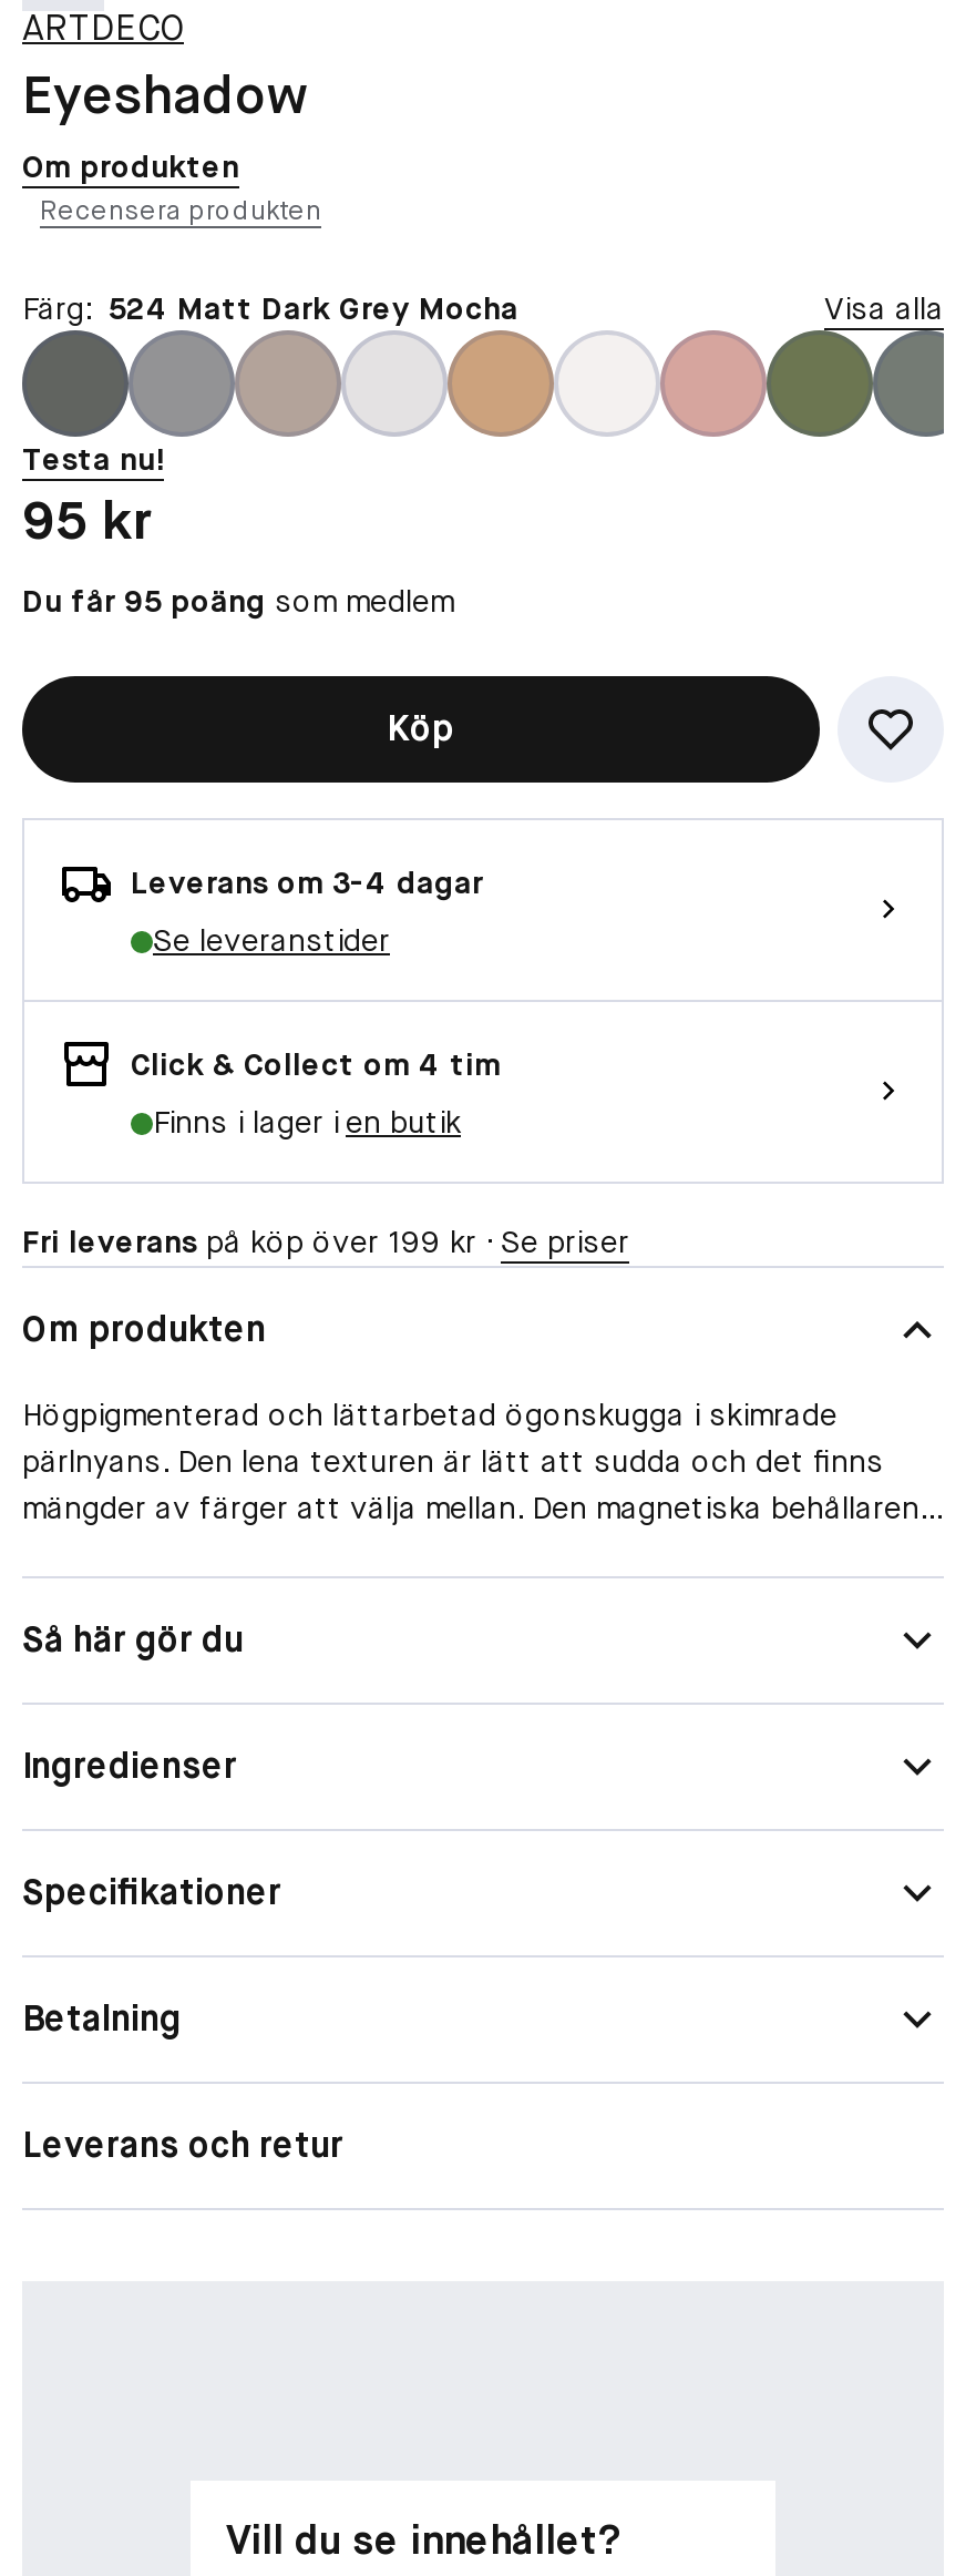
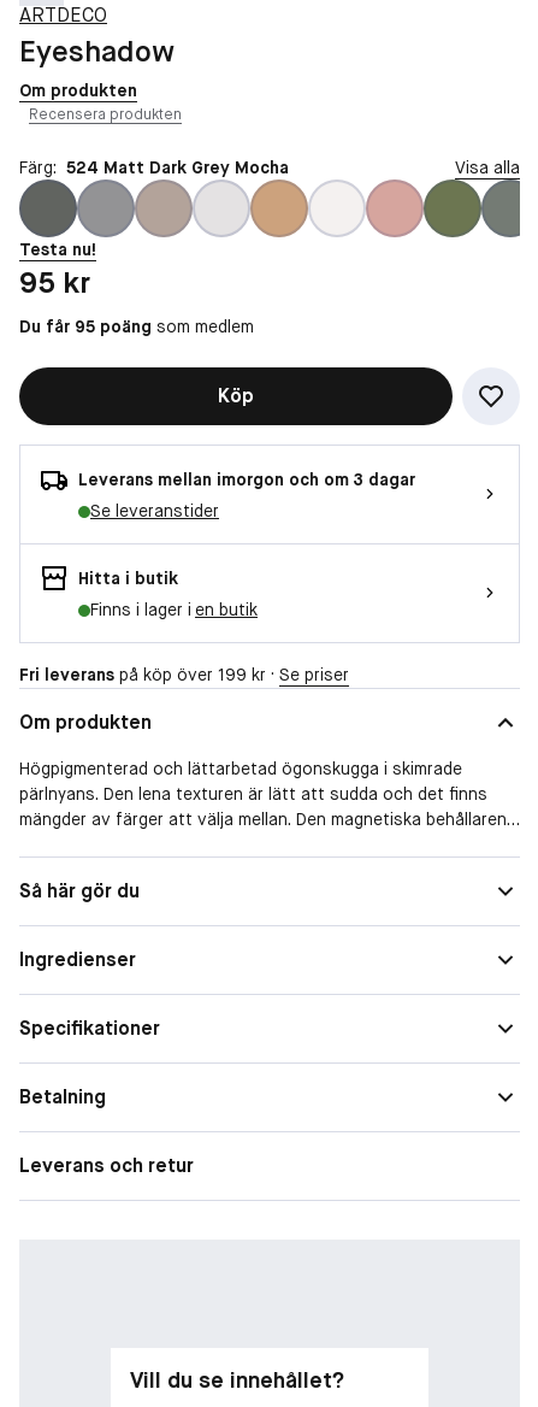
- Leverans om 3-4 dagar
+ Leverans mellan imorgon och om 3 dagar

- Click & Collect om 4 tim
+ Hitta i butik
